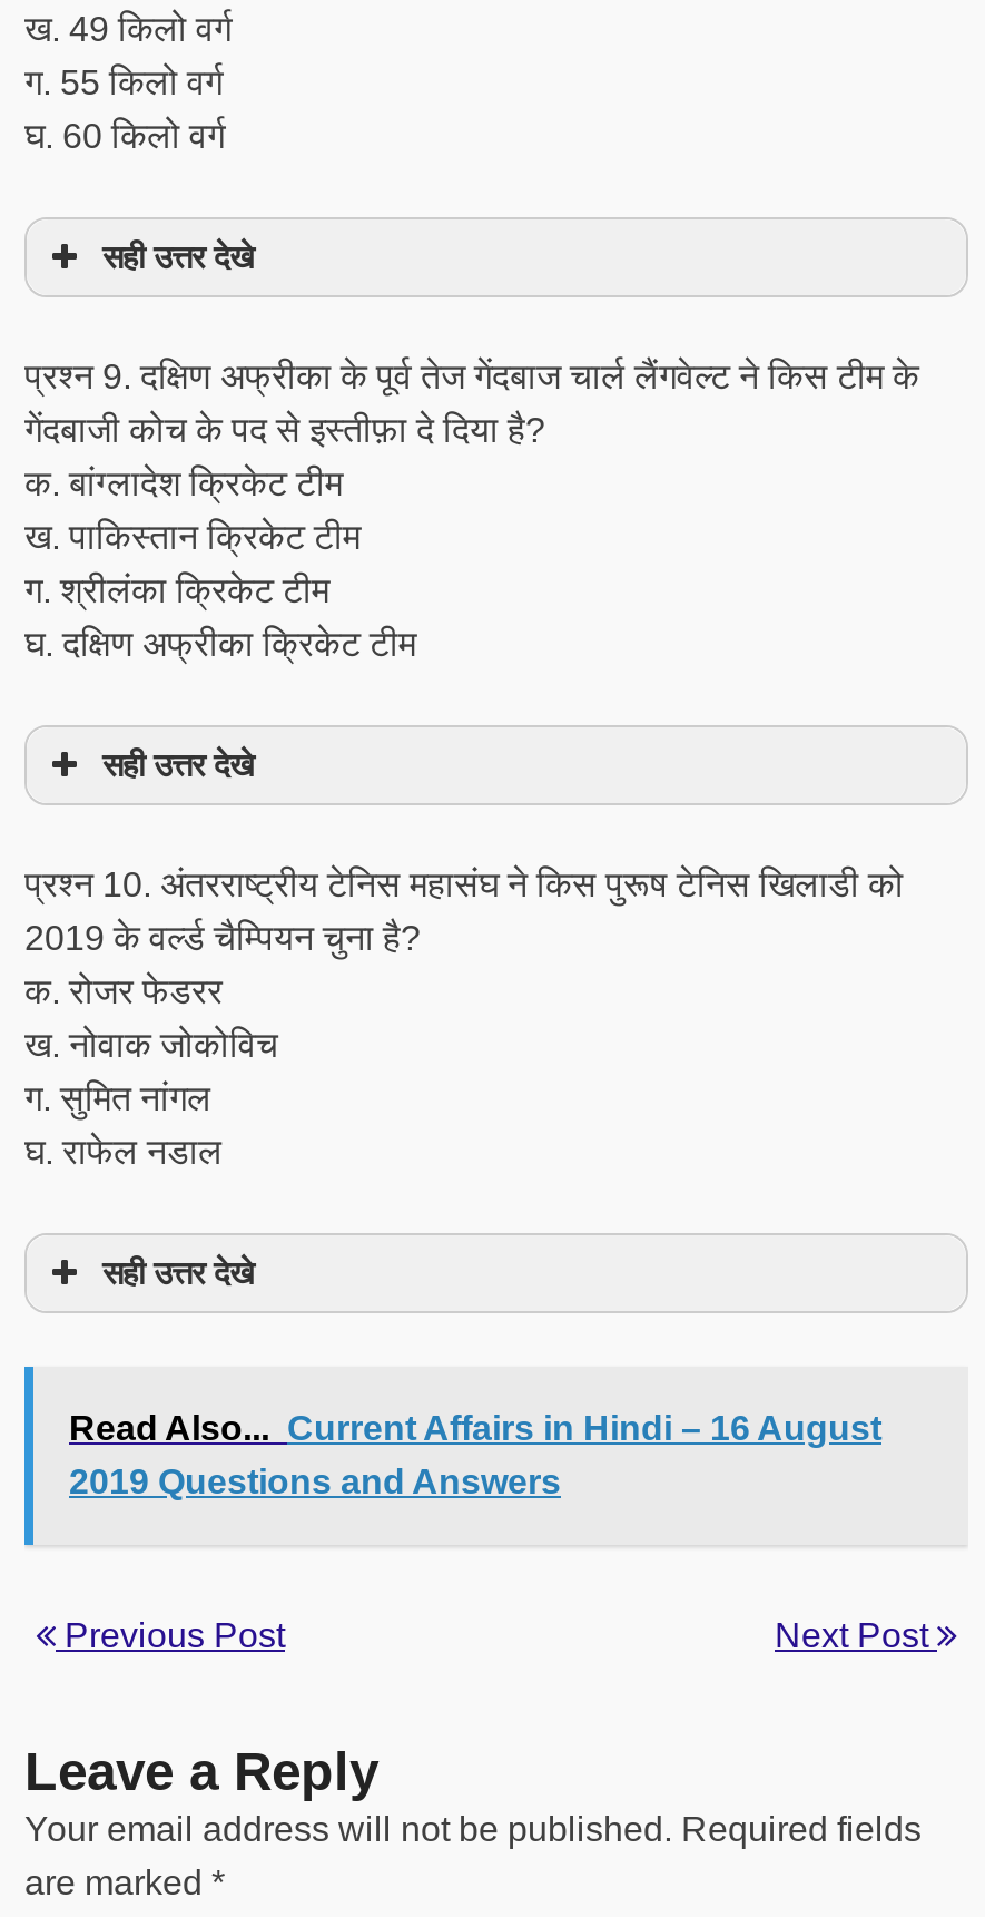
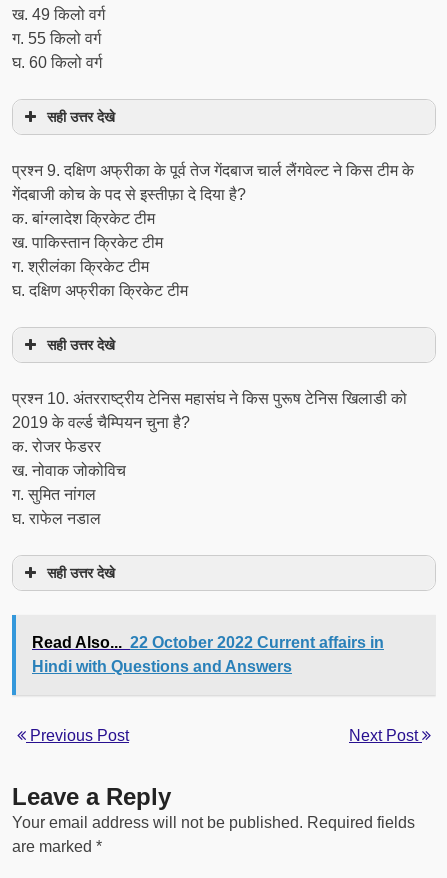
- Read Also... Current Affairs in Hindi – 16 August
- 2019 Questions and Answers
+ Read Also... 22 October 2022 Current affairs in
+ Hindi with Questions and Answers
